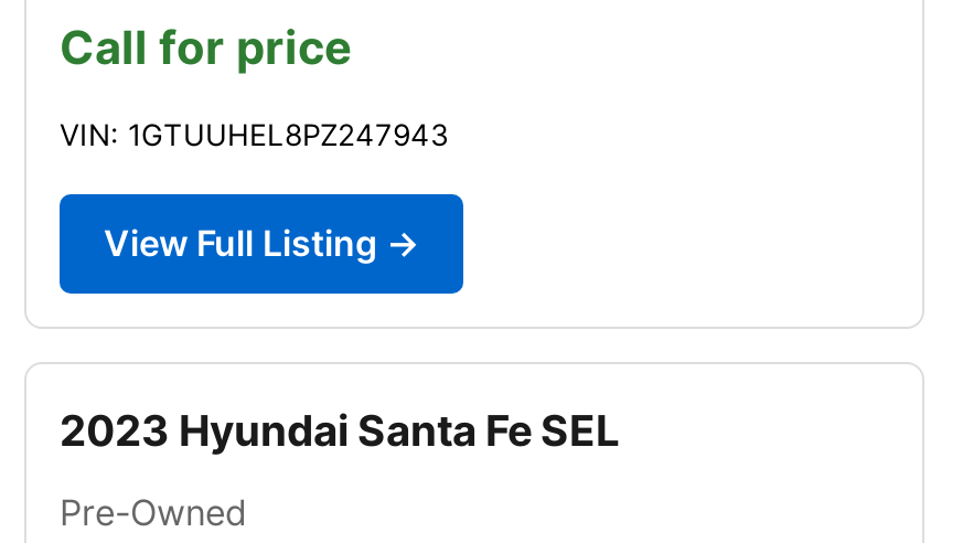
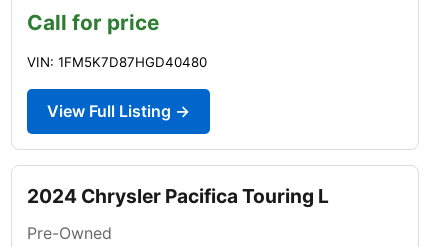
- VIN: 1GTUUHEL8PZ247943
+ VIN: 1FM5K7D87HGD40480

- 2023 Hyundai Santa Fe SEL
+ 2024 Chrysler Pacifica Touring L
